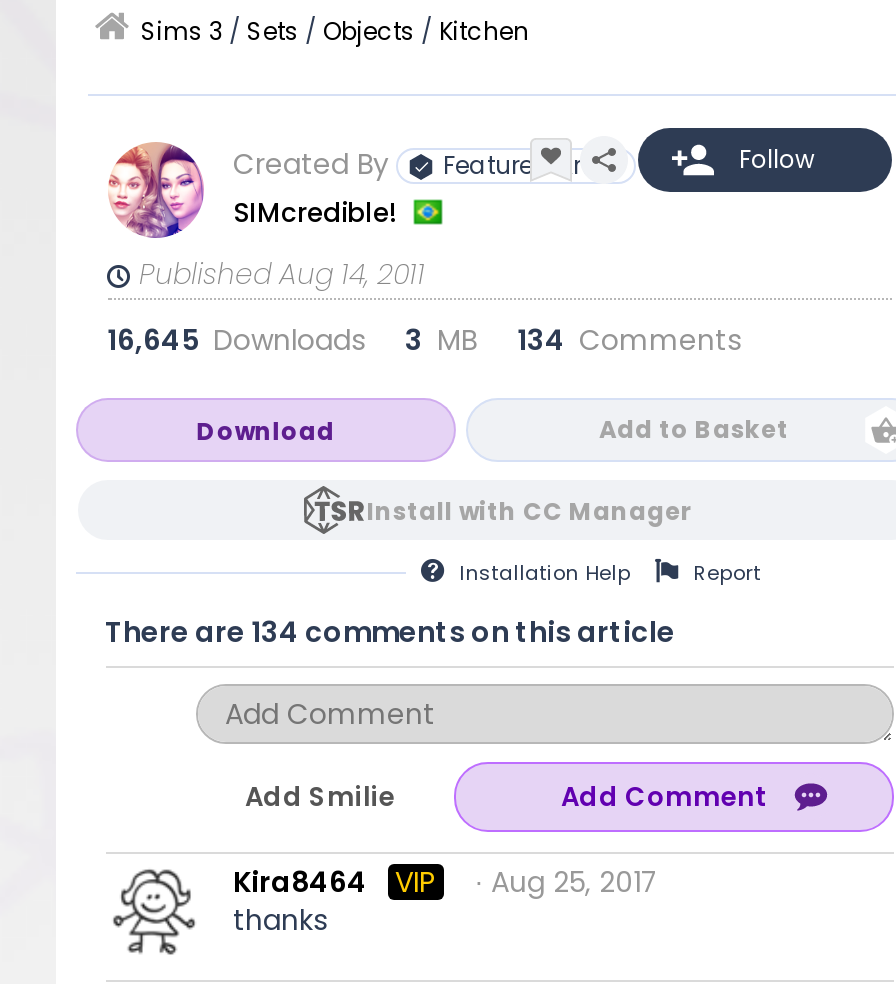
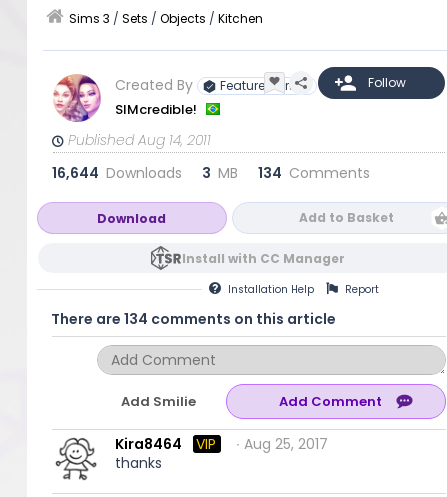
- 16,645 Downloads 3 MB 134 Comments
+ 16,644 Downloads 3 MB 134 Comments
